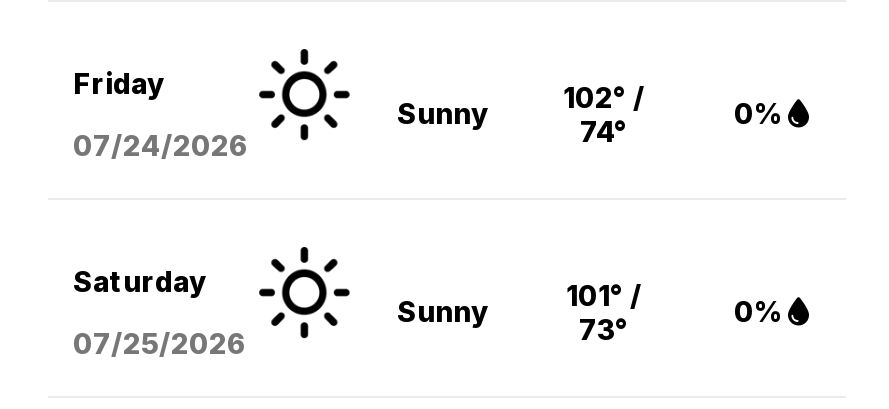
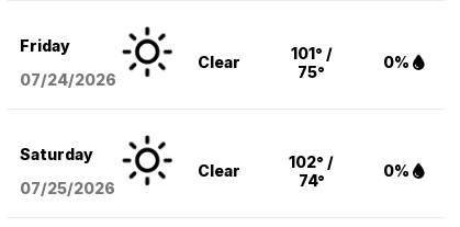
- Sunny
- 102° /
- 74°
+ Clear
+ 101° /
+ 75°

- Sunny
- 101° /
- 73°
+ Clear
+ 102° /
+ 74°
